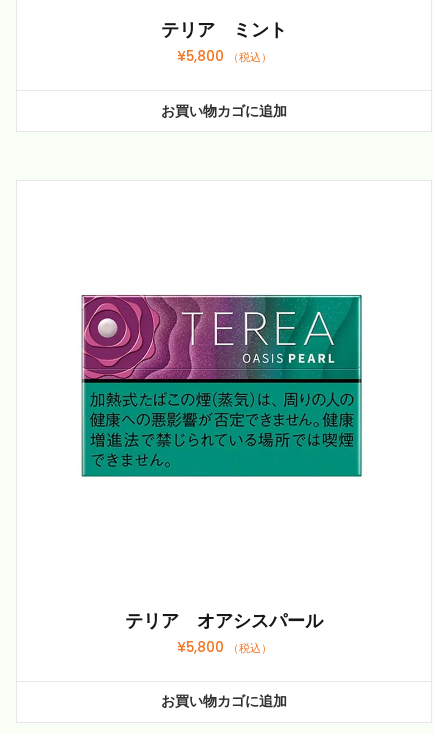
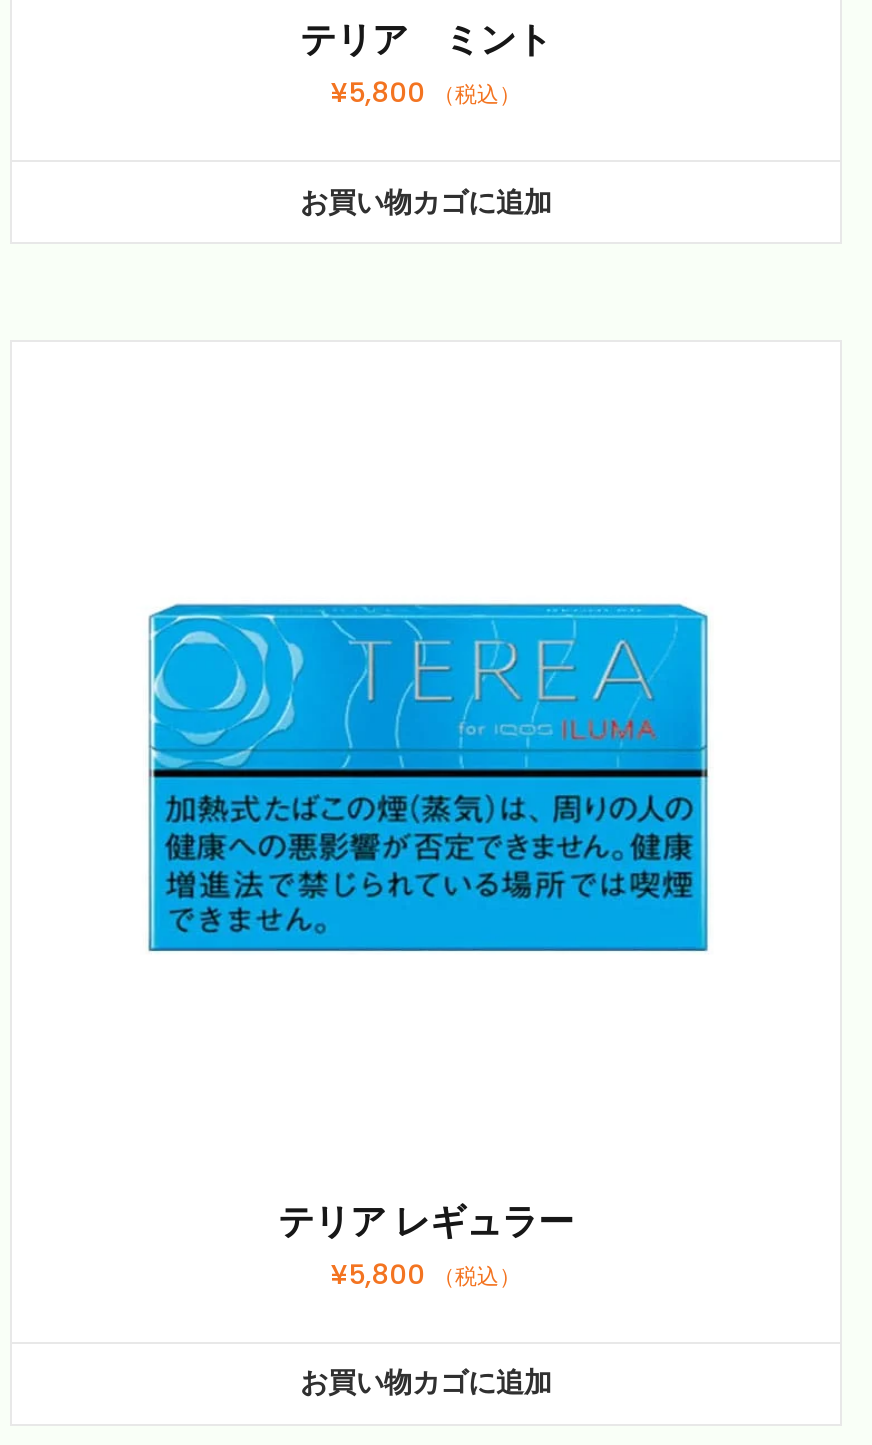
- [image]
+ [image]

- テリア オアシスパール
+ テリア レギュラー
